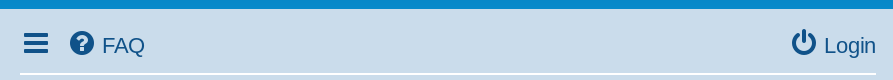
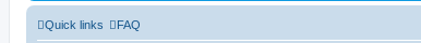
- Login

+ Quick links
